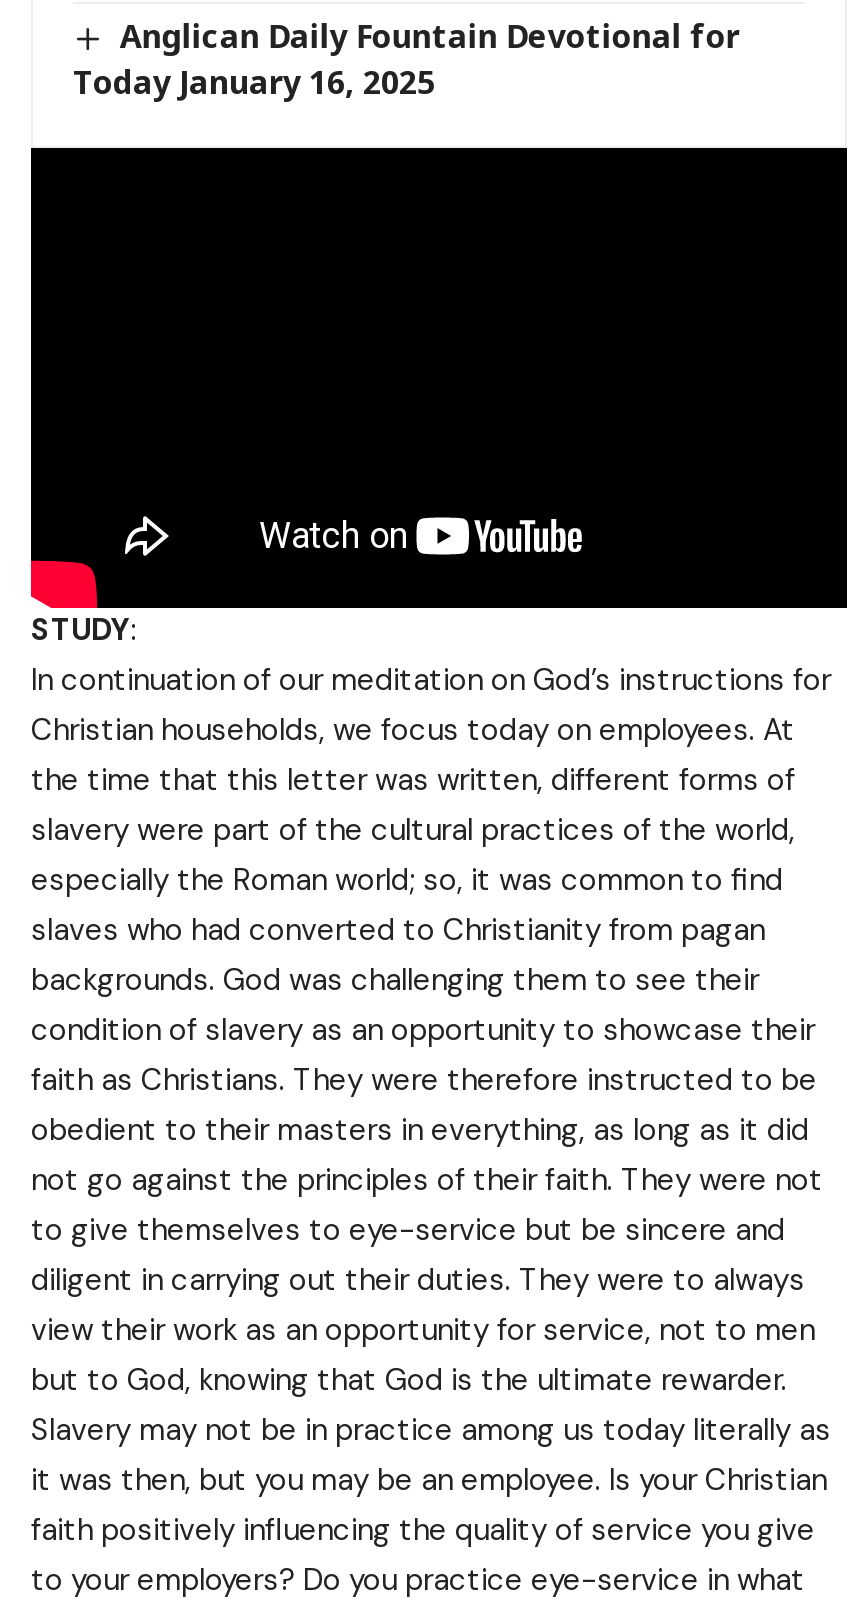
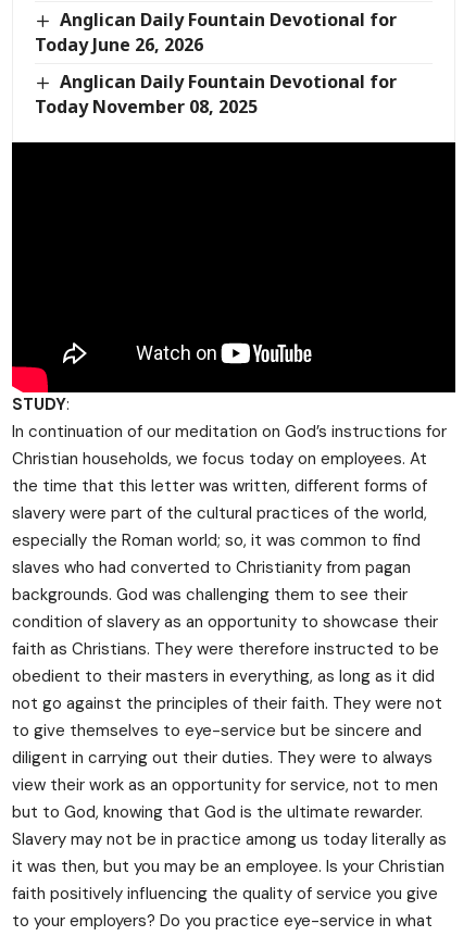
- Today January 16, 2025
+ Today June 26, 2026
+ Anglican Daily Fountain Devotional for
+ Today November 08, 2025
